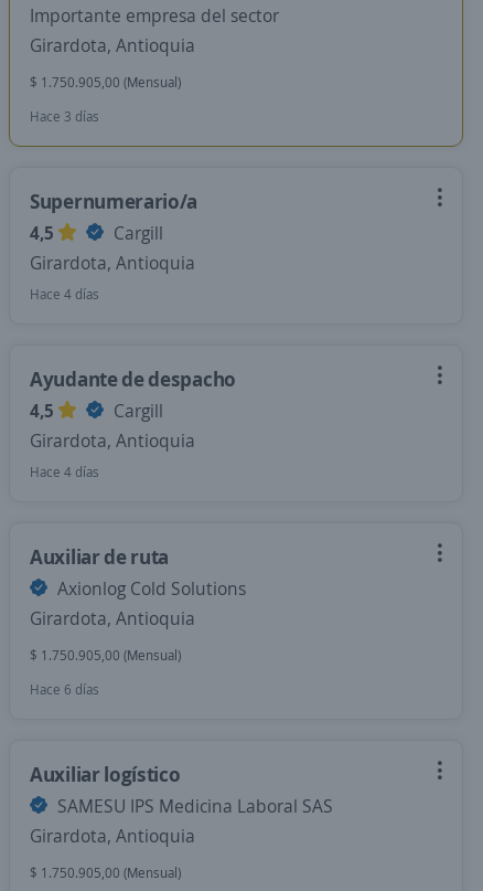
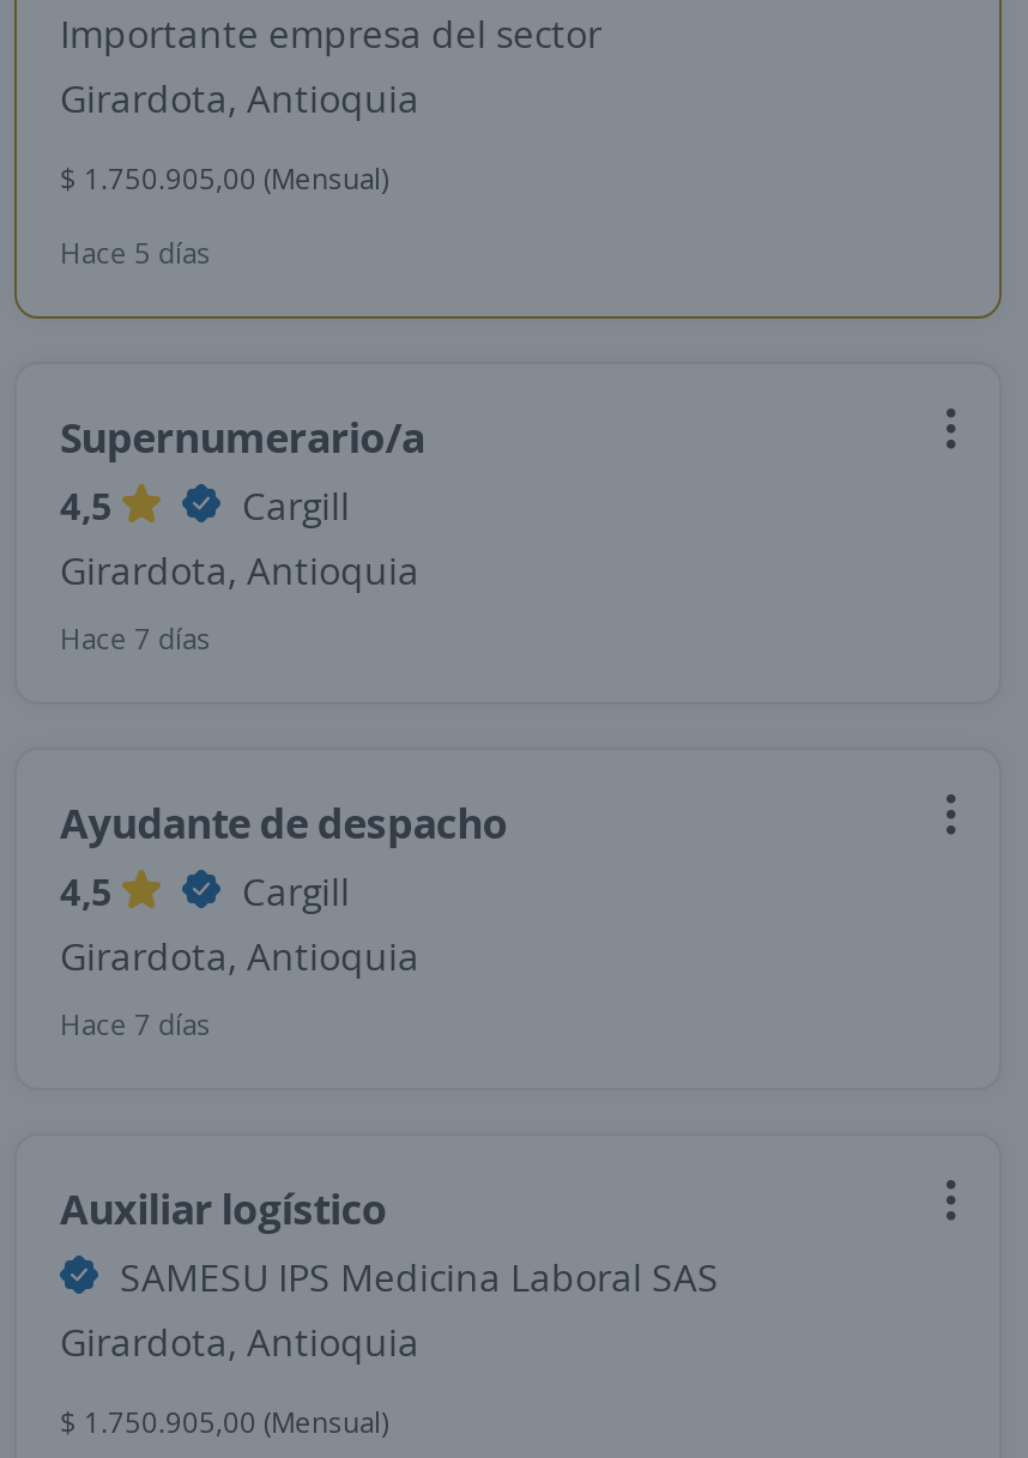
- Hace 3 días
+ Hace 5 días

- Hace 4 días
+ Hace 7 días

- Hace 4 días
- Auxiliar de ruta
- Axionlog Cold Solutions
- Girardota, Antioquia
- $ 1.750.905,00 (Mensual)
- Hace 6 días
+ Hace 7 días
